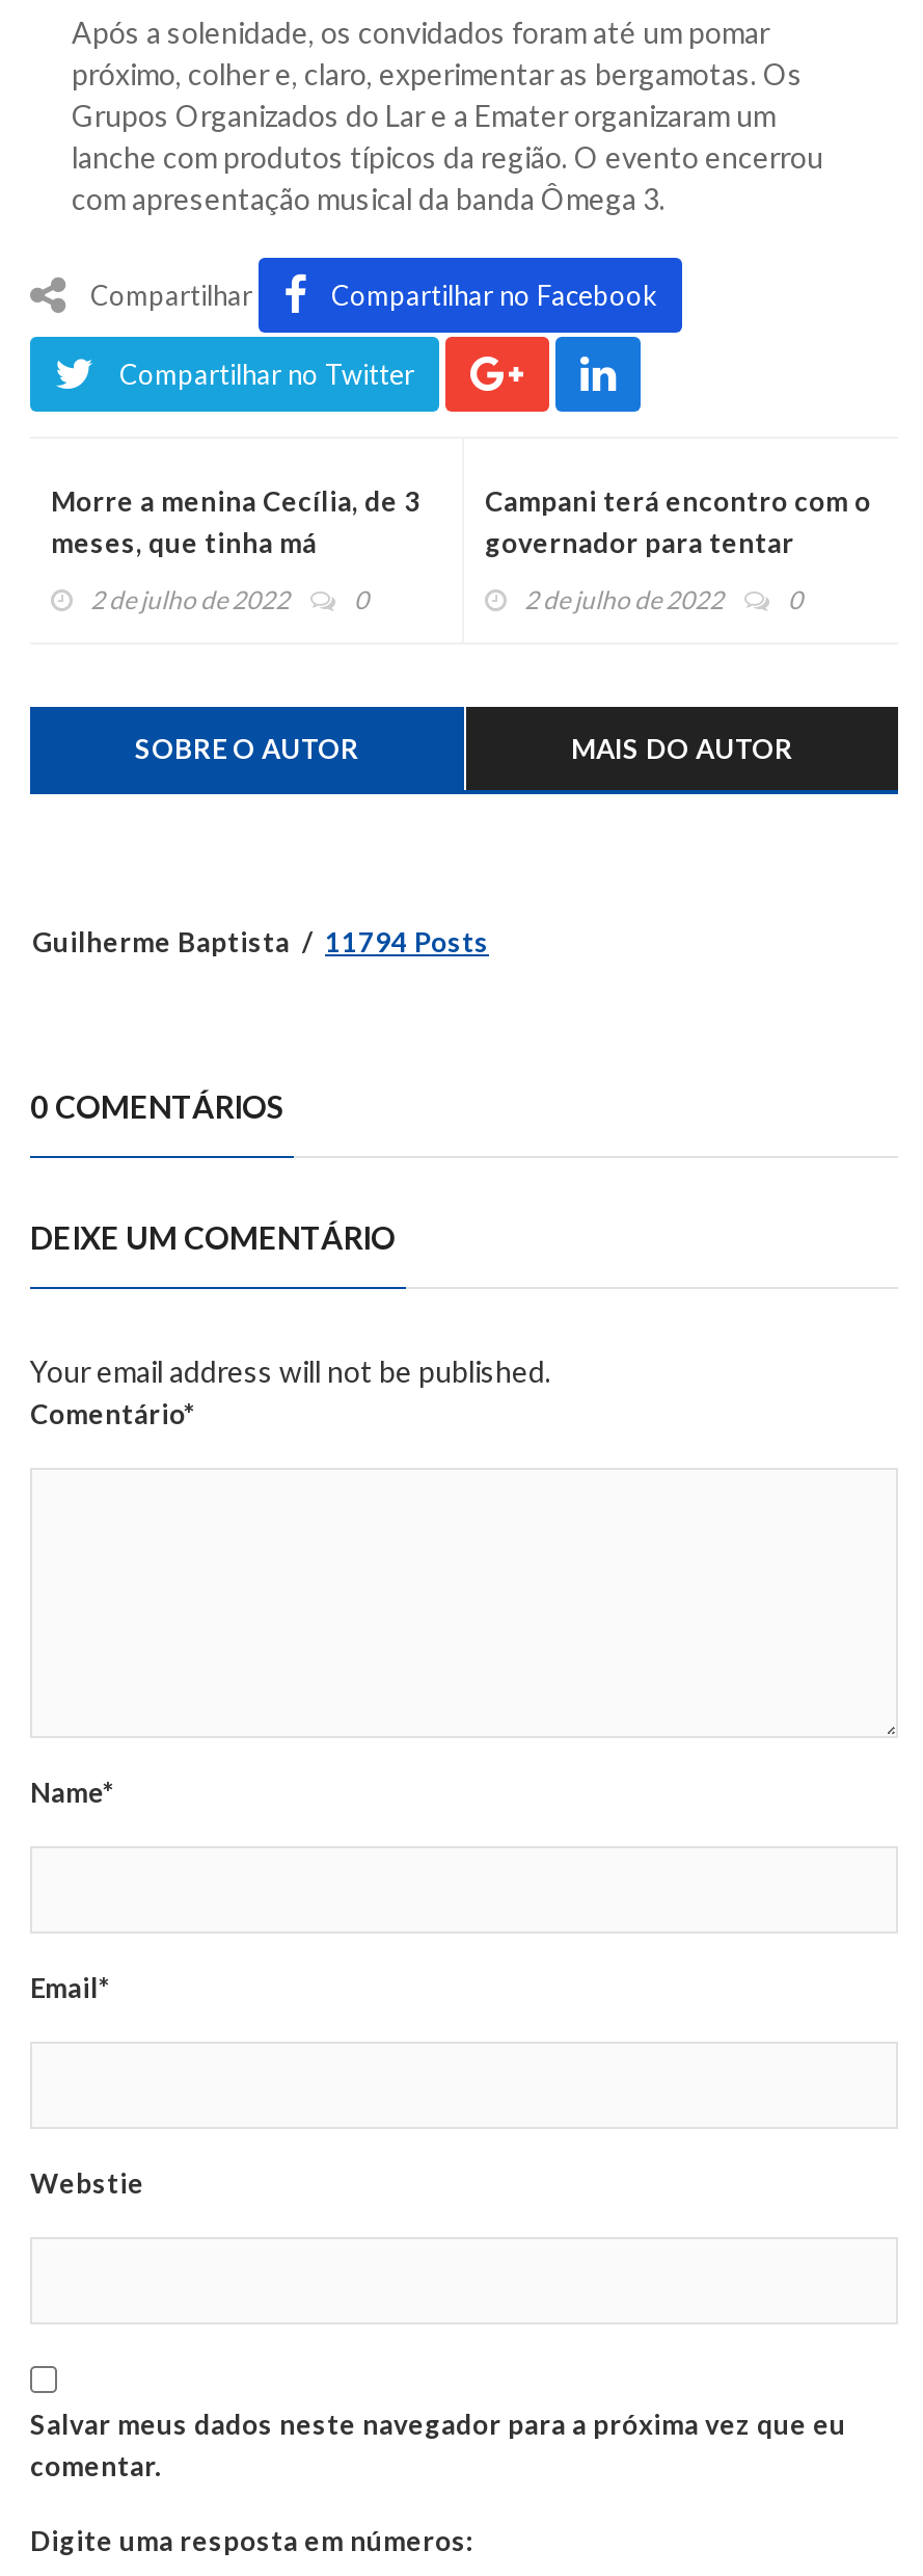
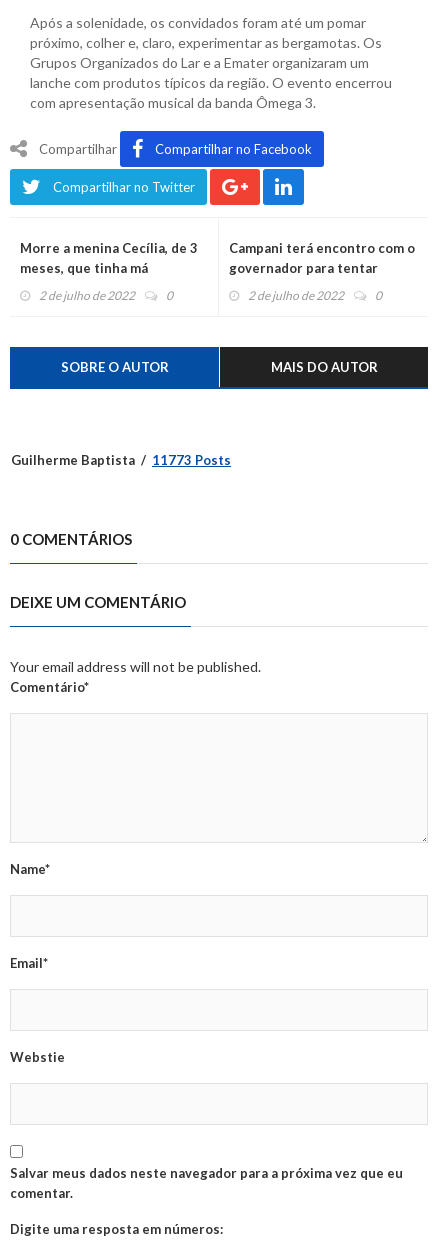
- Guilherme Baptista 11794 Posts
+ Guilherme Baptista 11773 Posts
